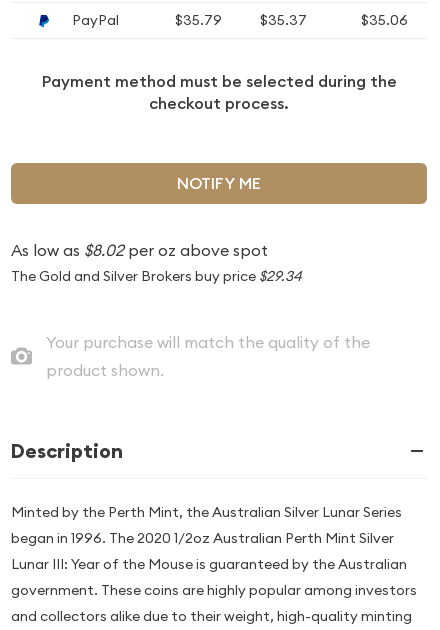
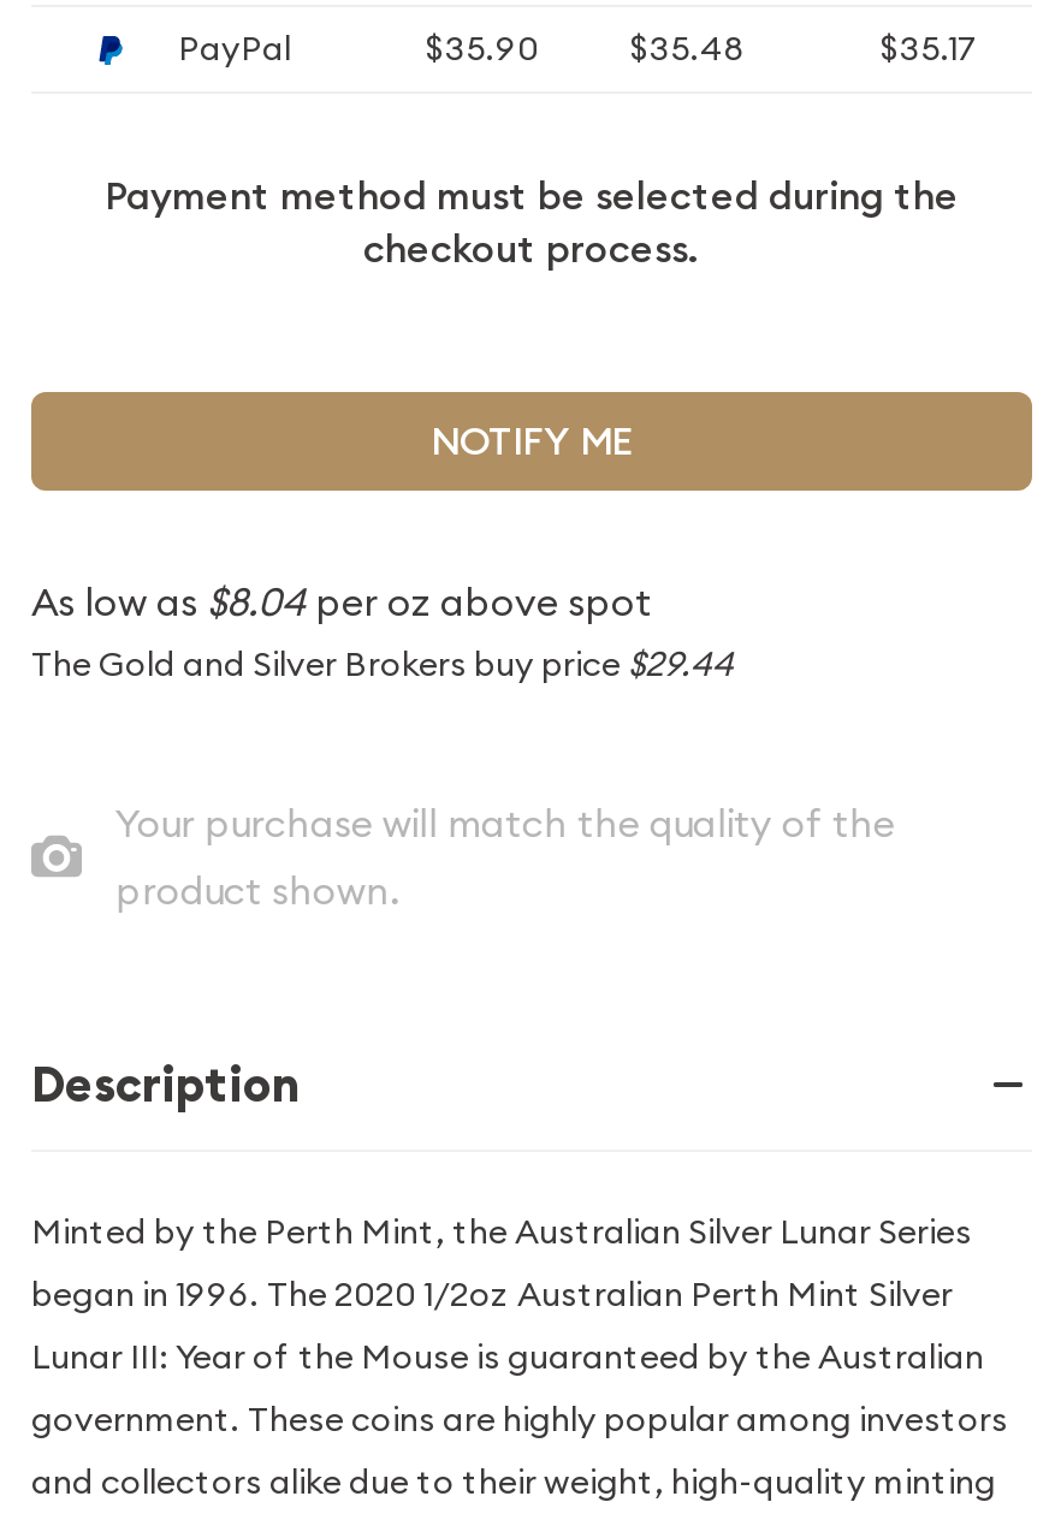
- $35.79
+ $35.90

- $35.37
+ $35.48

- $35.06
+ $35.17

- As low as $8.02 per oz above spot
+ As low as $8.04 per oz above spot

- The Gold and Silver Brokers buy price $29.34
+ The Gold and Silver Brokers buy price $29.44
